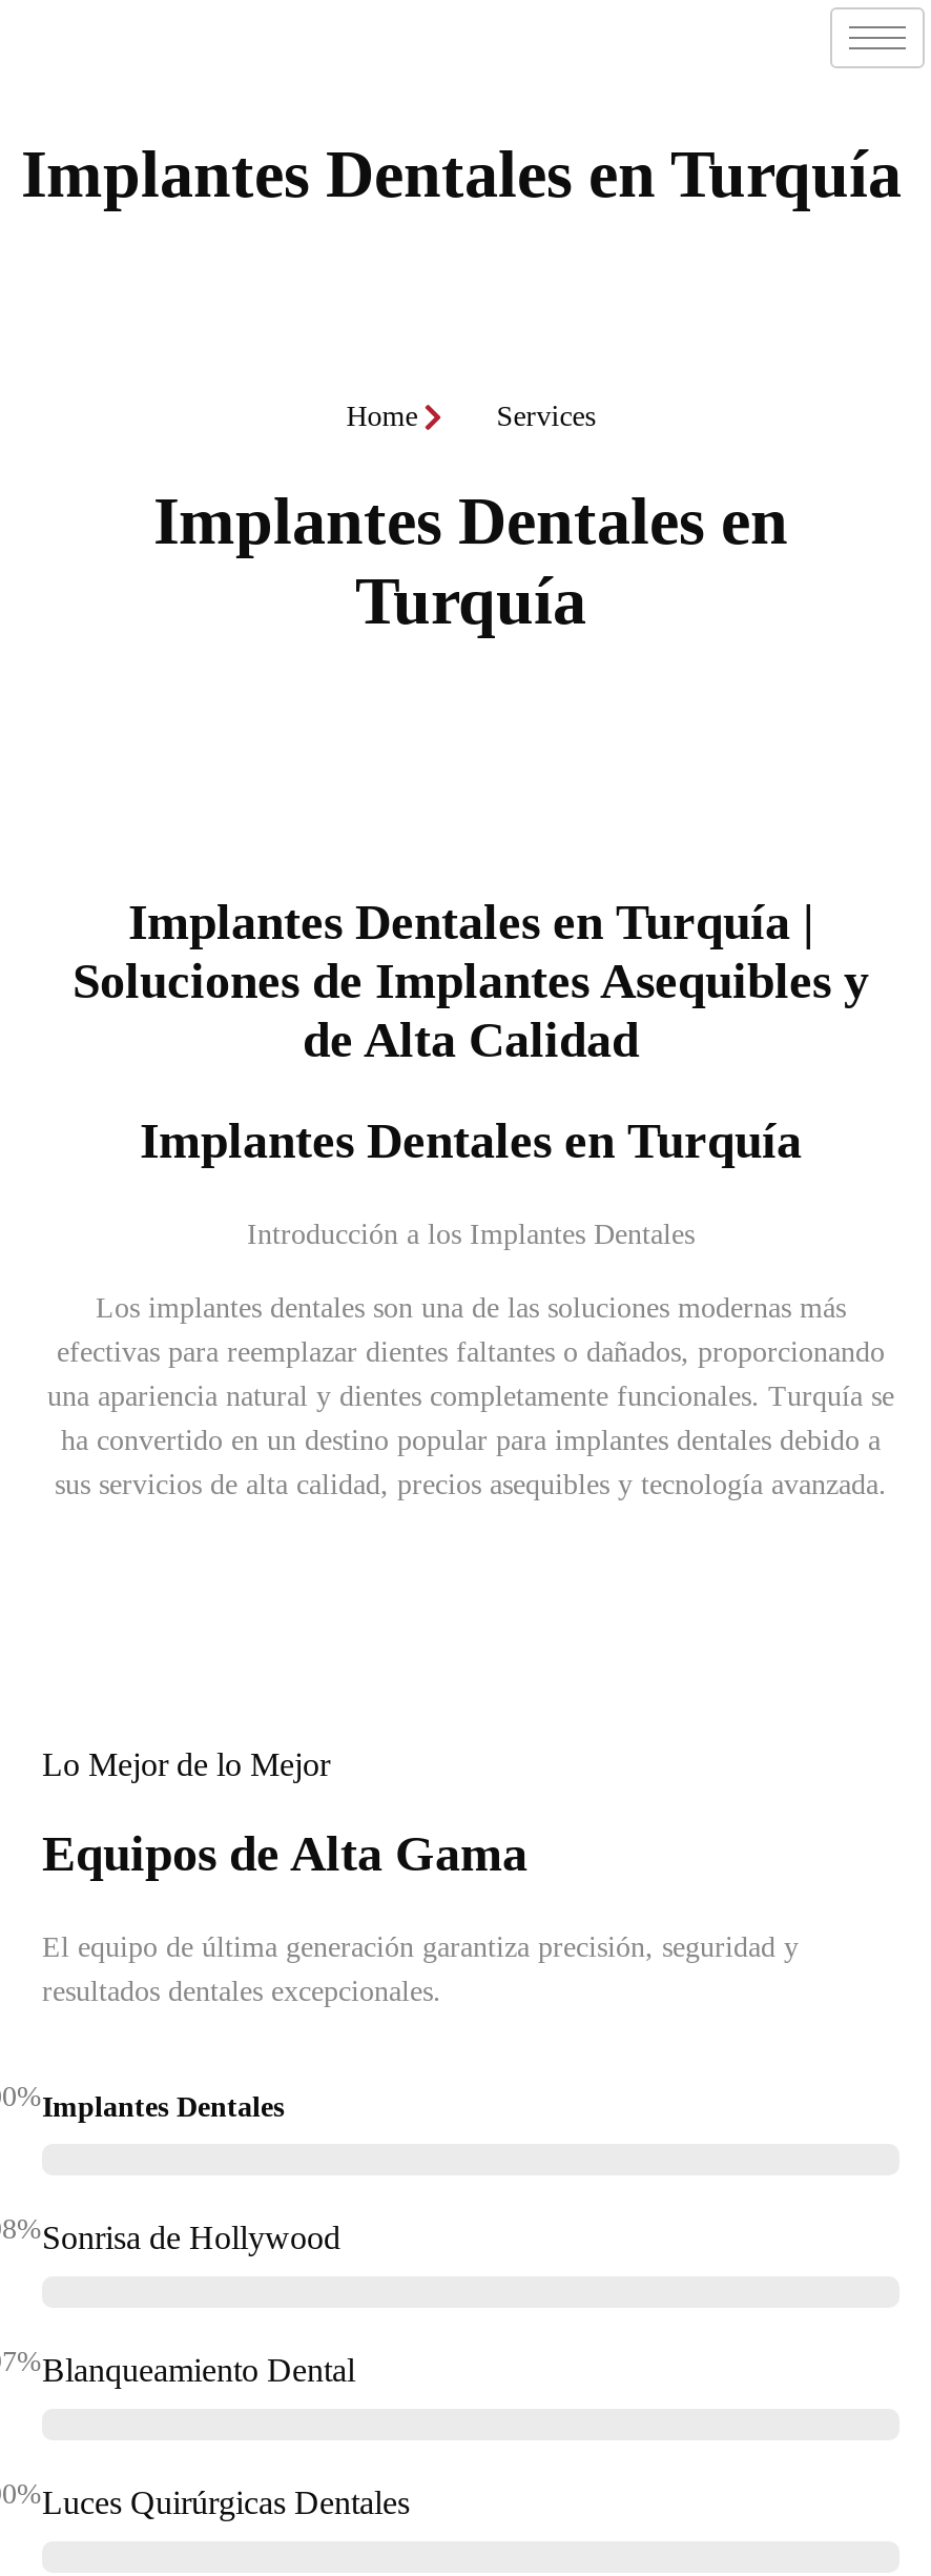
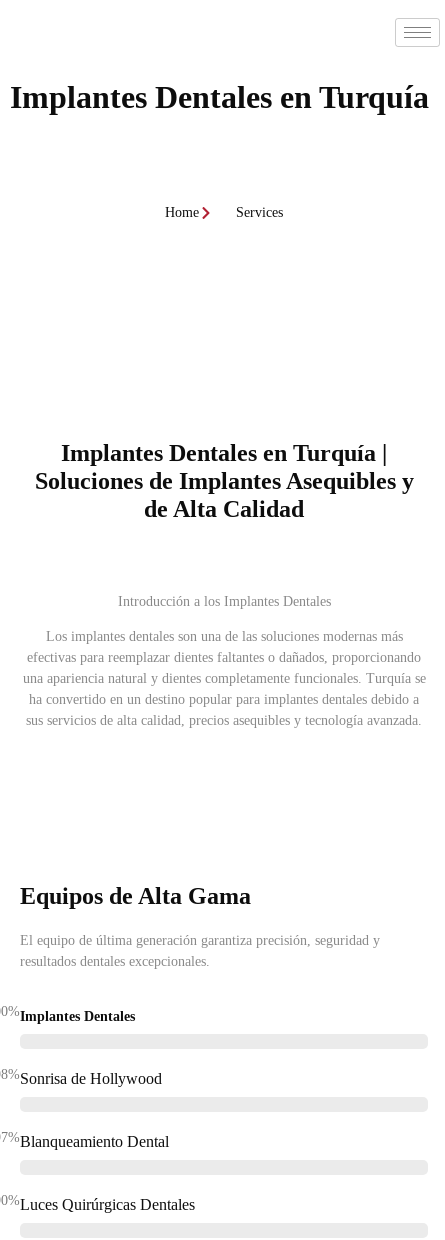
- Implantes Dentales en
- Turquía

- Implantes Dentales en Turquía

- Lo Mejor de lo Mejor
